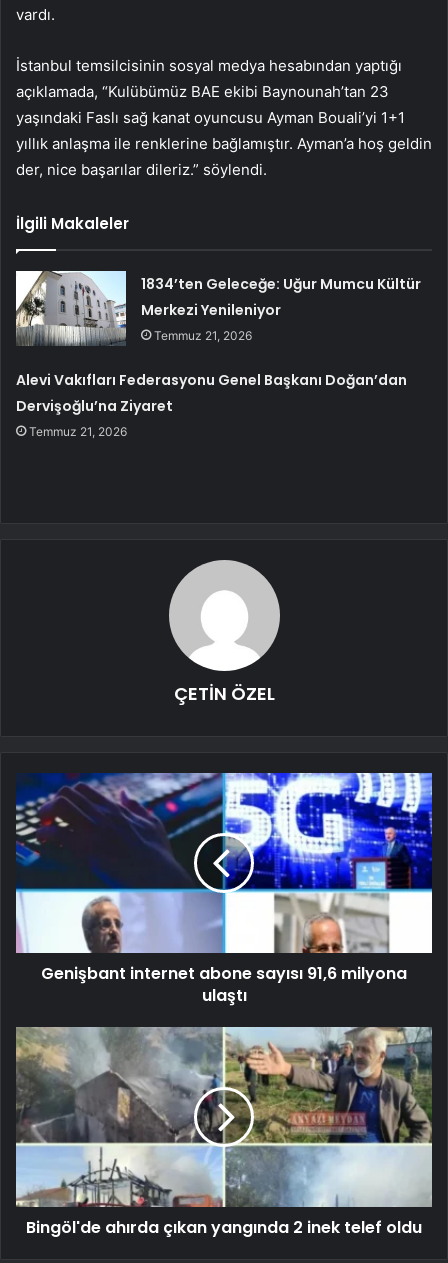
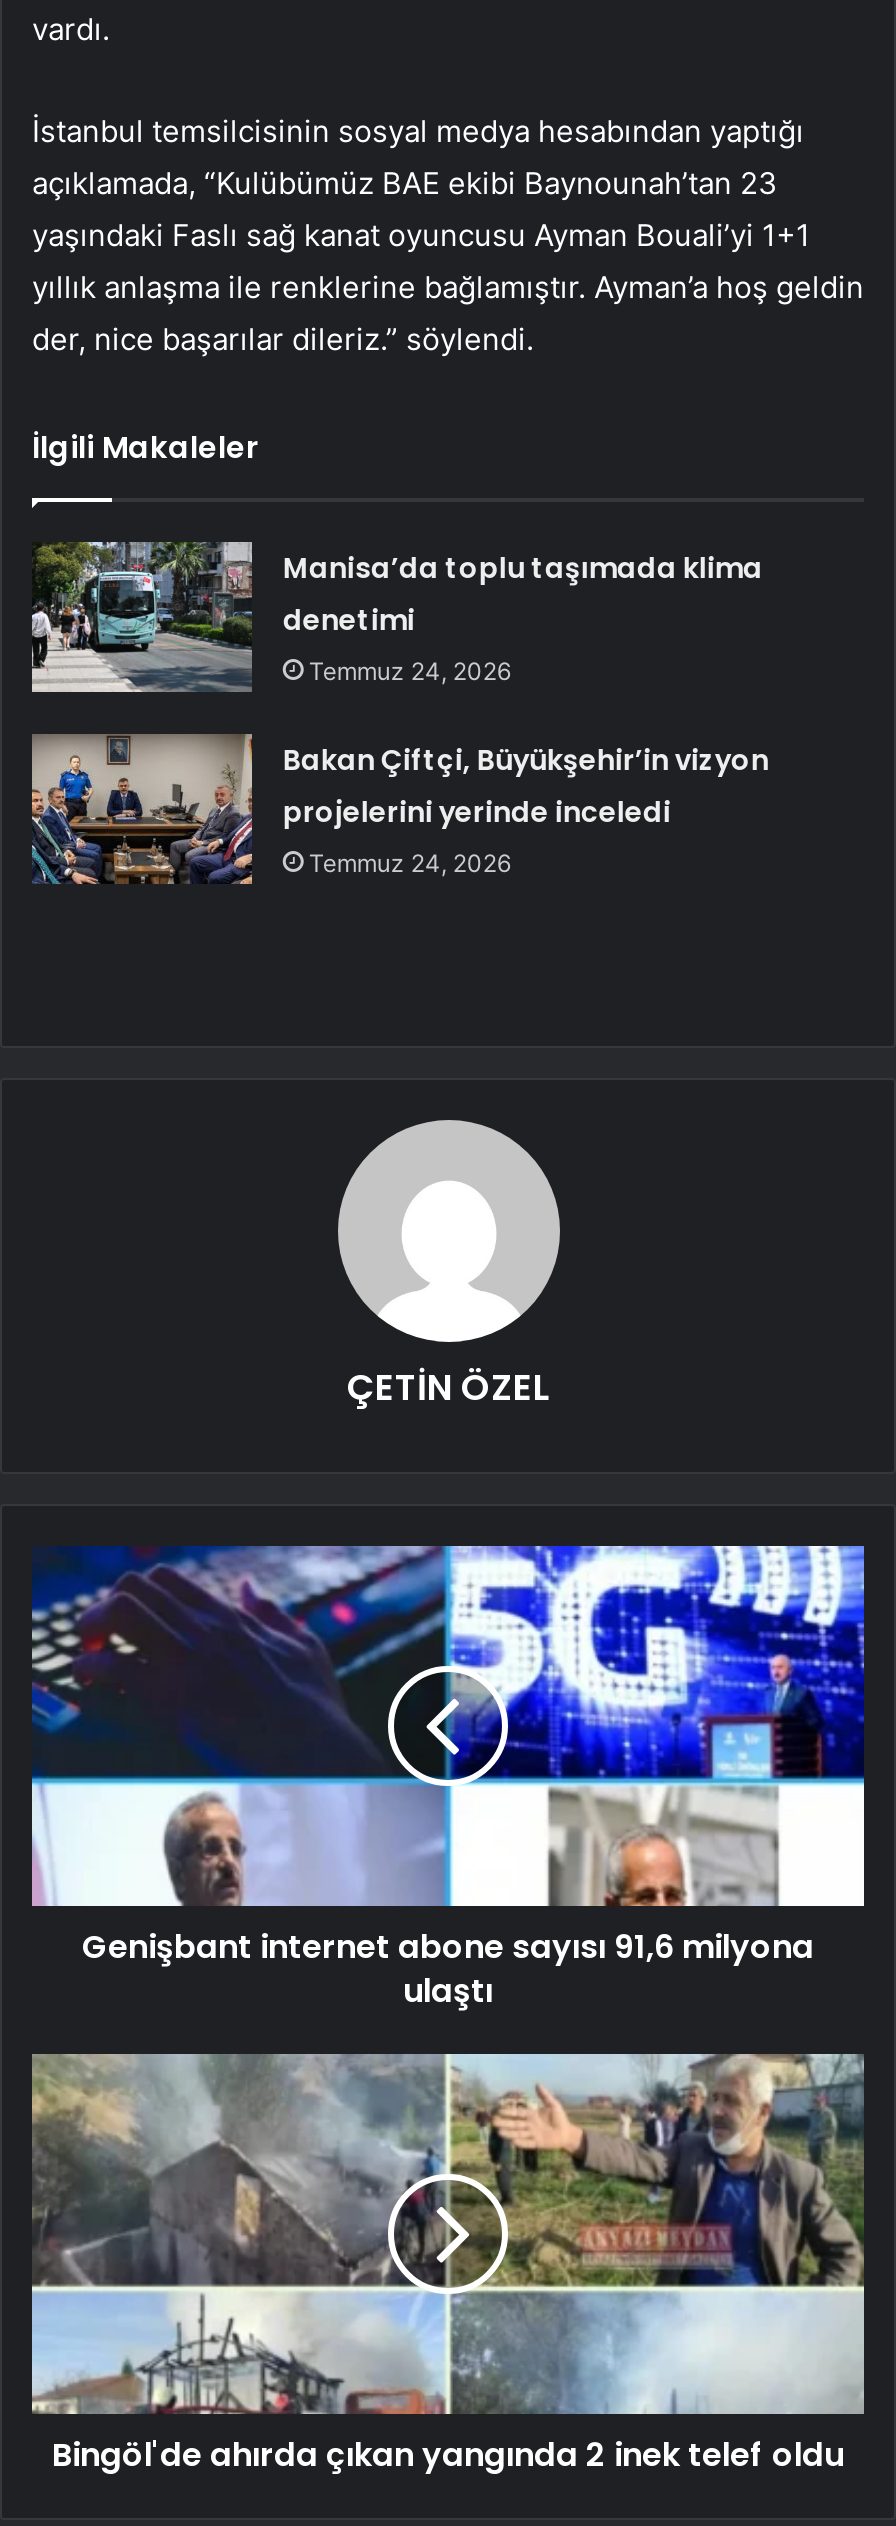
- [image]
- 1834’ten Geleceğe: Uğur Mumcu Kültür
- Merkezi Yenileniyor
- Temmuz 21, 2026
+ [image]
+ Manisa’da toplu taşımada klima
+ denetimi
+ Temmuz 24, 2026

- Alevi Vakıfları Federasyonu Genel Başkanı Doğan’dan
- Dervişoğlu’na Ziyaret
- Temmuz 21, 2026
+ Bakan Çiftçi, Büyükşehir’in vizyon
+ projelerini yerinde inceledi
+ Temmuz 24, 2026
